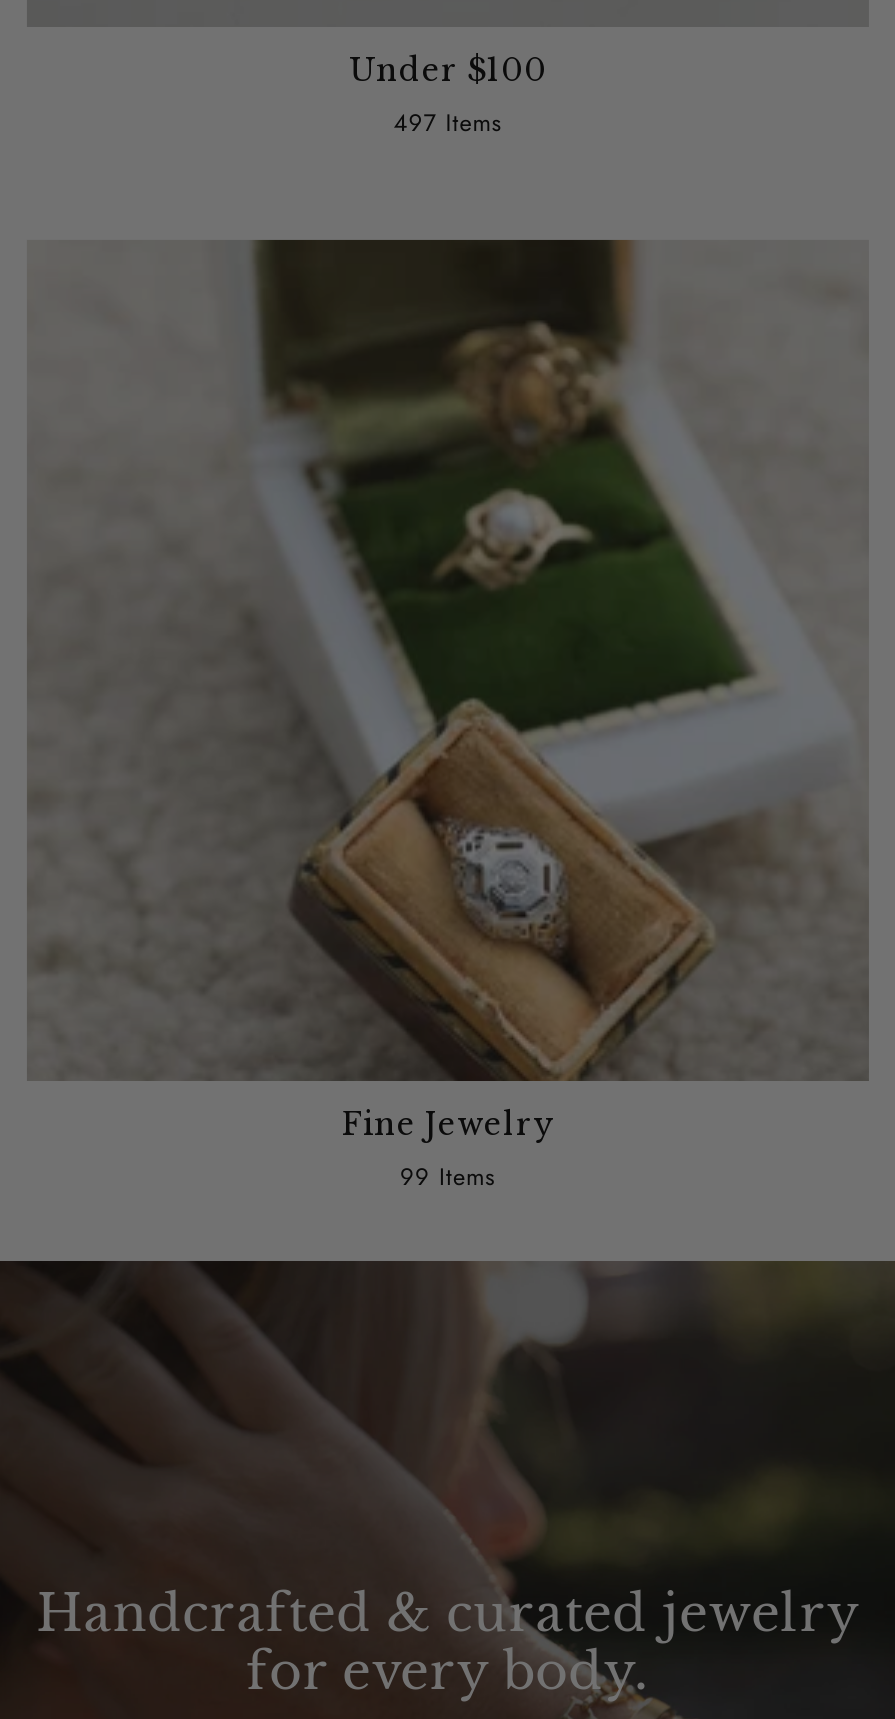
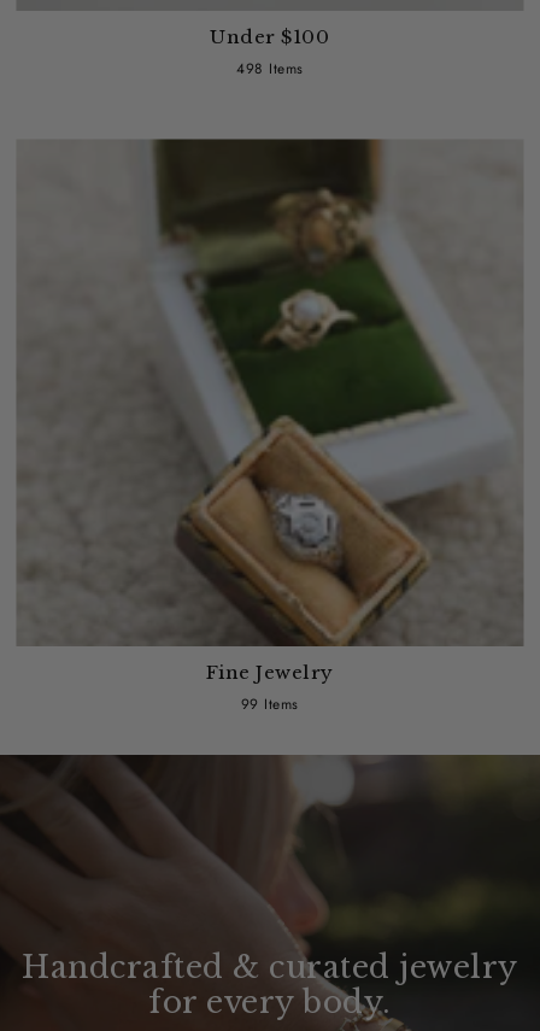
- 497 Items
+ 498 Items
